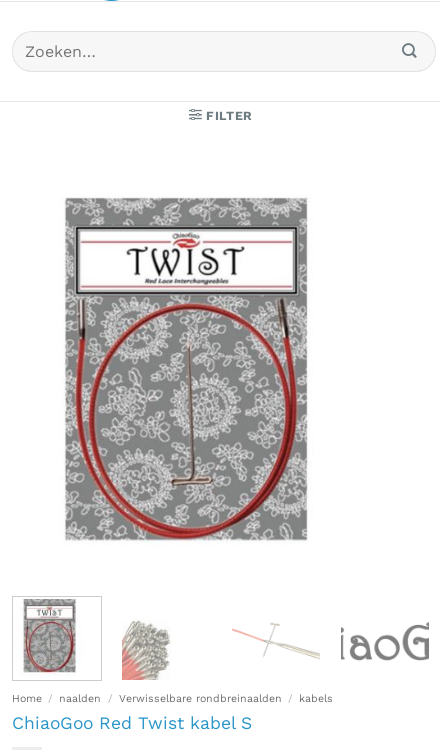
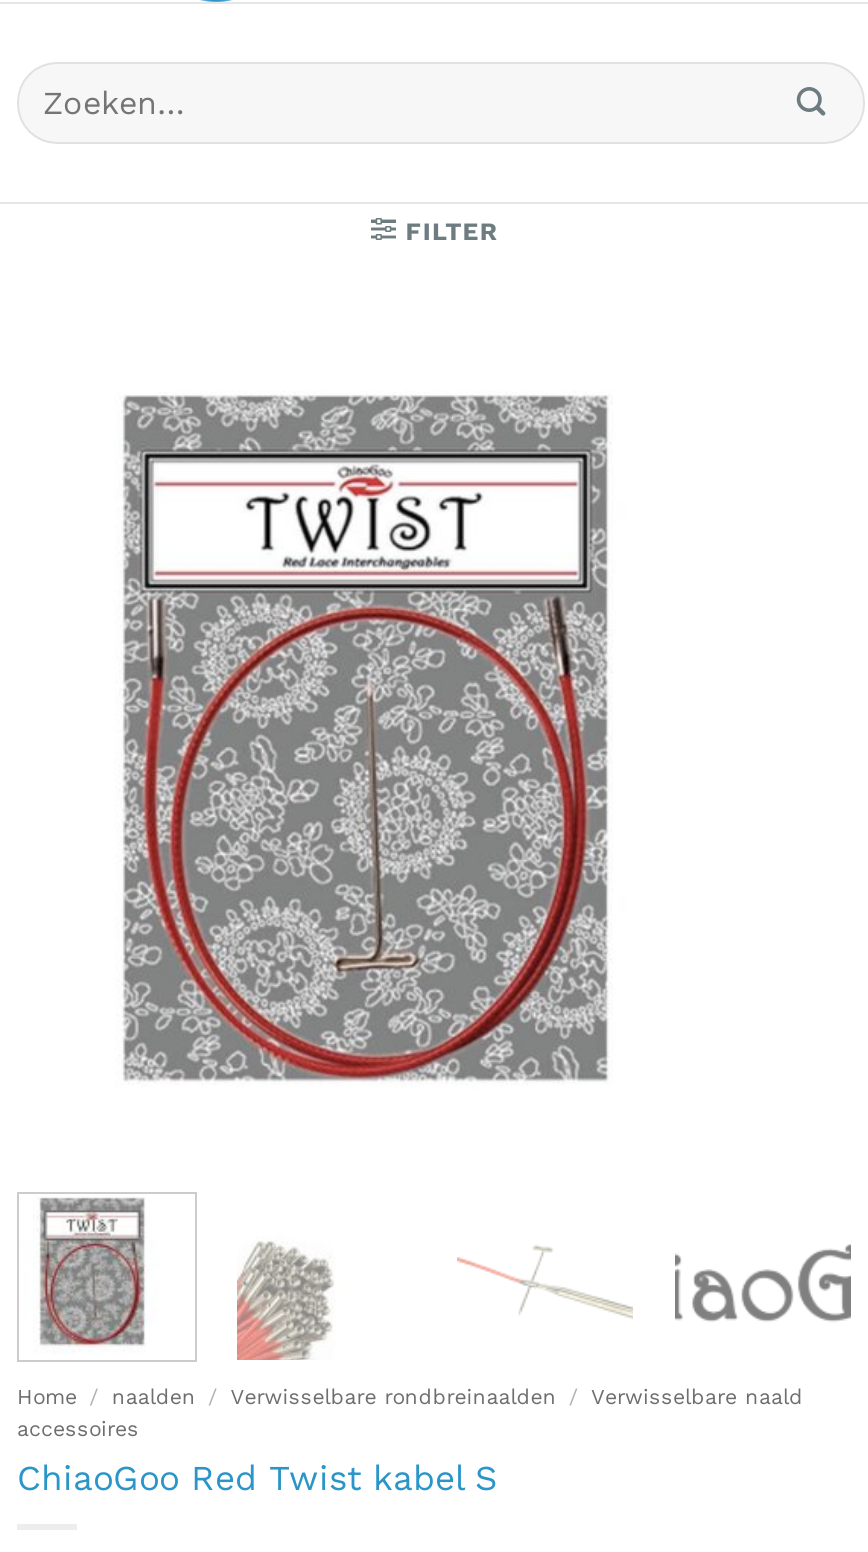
- Home / naalden / Verwisselbare rondbreinaalden / kabels
+ Home / naalden / Verwisselbare rondbreinaalden / Verwisselbare naald
+ accessoires
